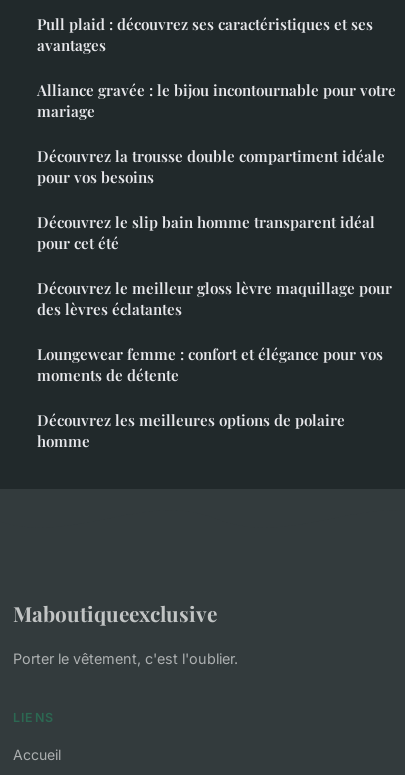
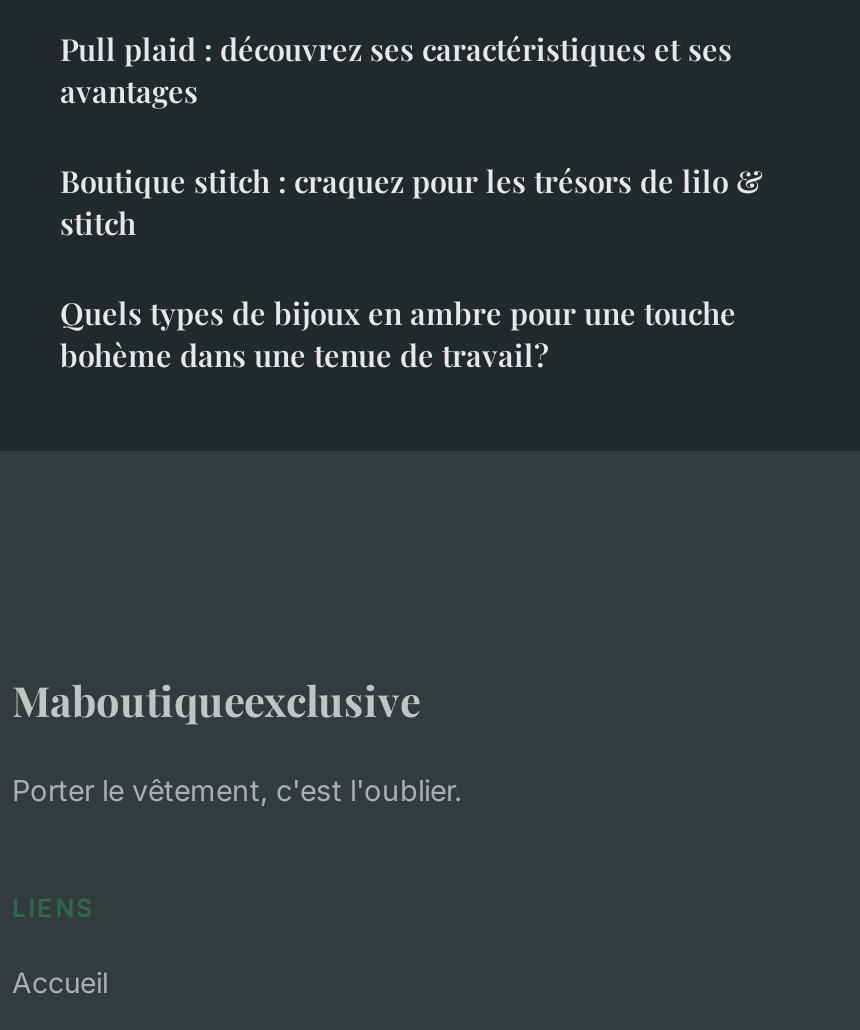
- Alliance gravée : le bijou incontournable pour votre
- mariage
- Découvrez la trousse double compartiment idéale
- pour vos besoins
- Découvrez le slip bain homme transparent idéal
- pour cet été
- Découvrez le meilleur gloss lèvre maquillage pour
- des lèvres éclatantes
- Loungewear femme : confort et élégance pour vos
- moments de détente
- Découvrez les meilleures options de polaire
- homme
+ Boutique stitch : craquez pour les trésors de lilo &
+ stitch
+ Quels types de bijoux en ambre pour une touche
+ bohème dans une tenue de travail?
